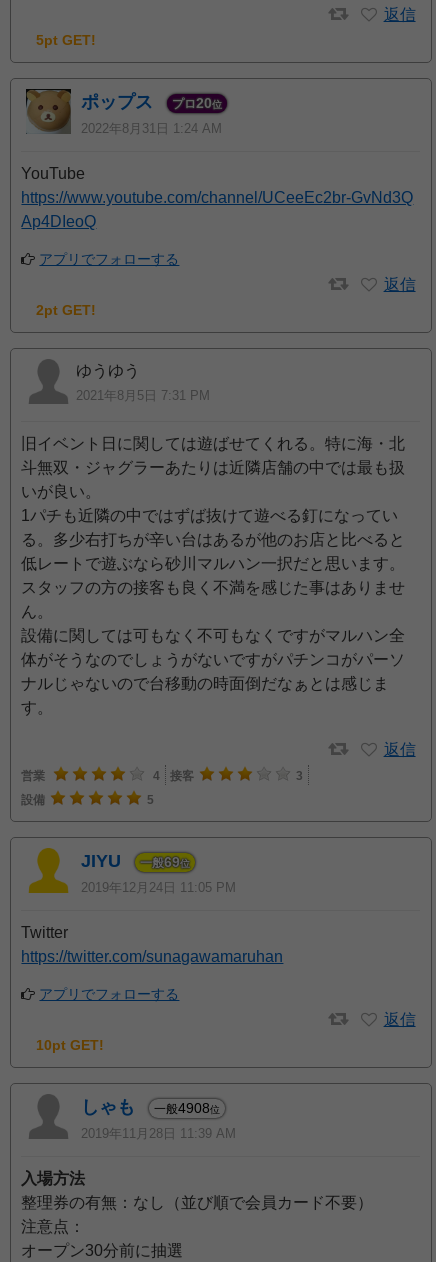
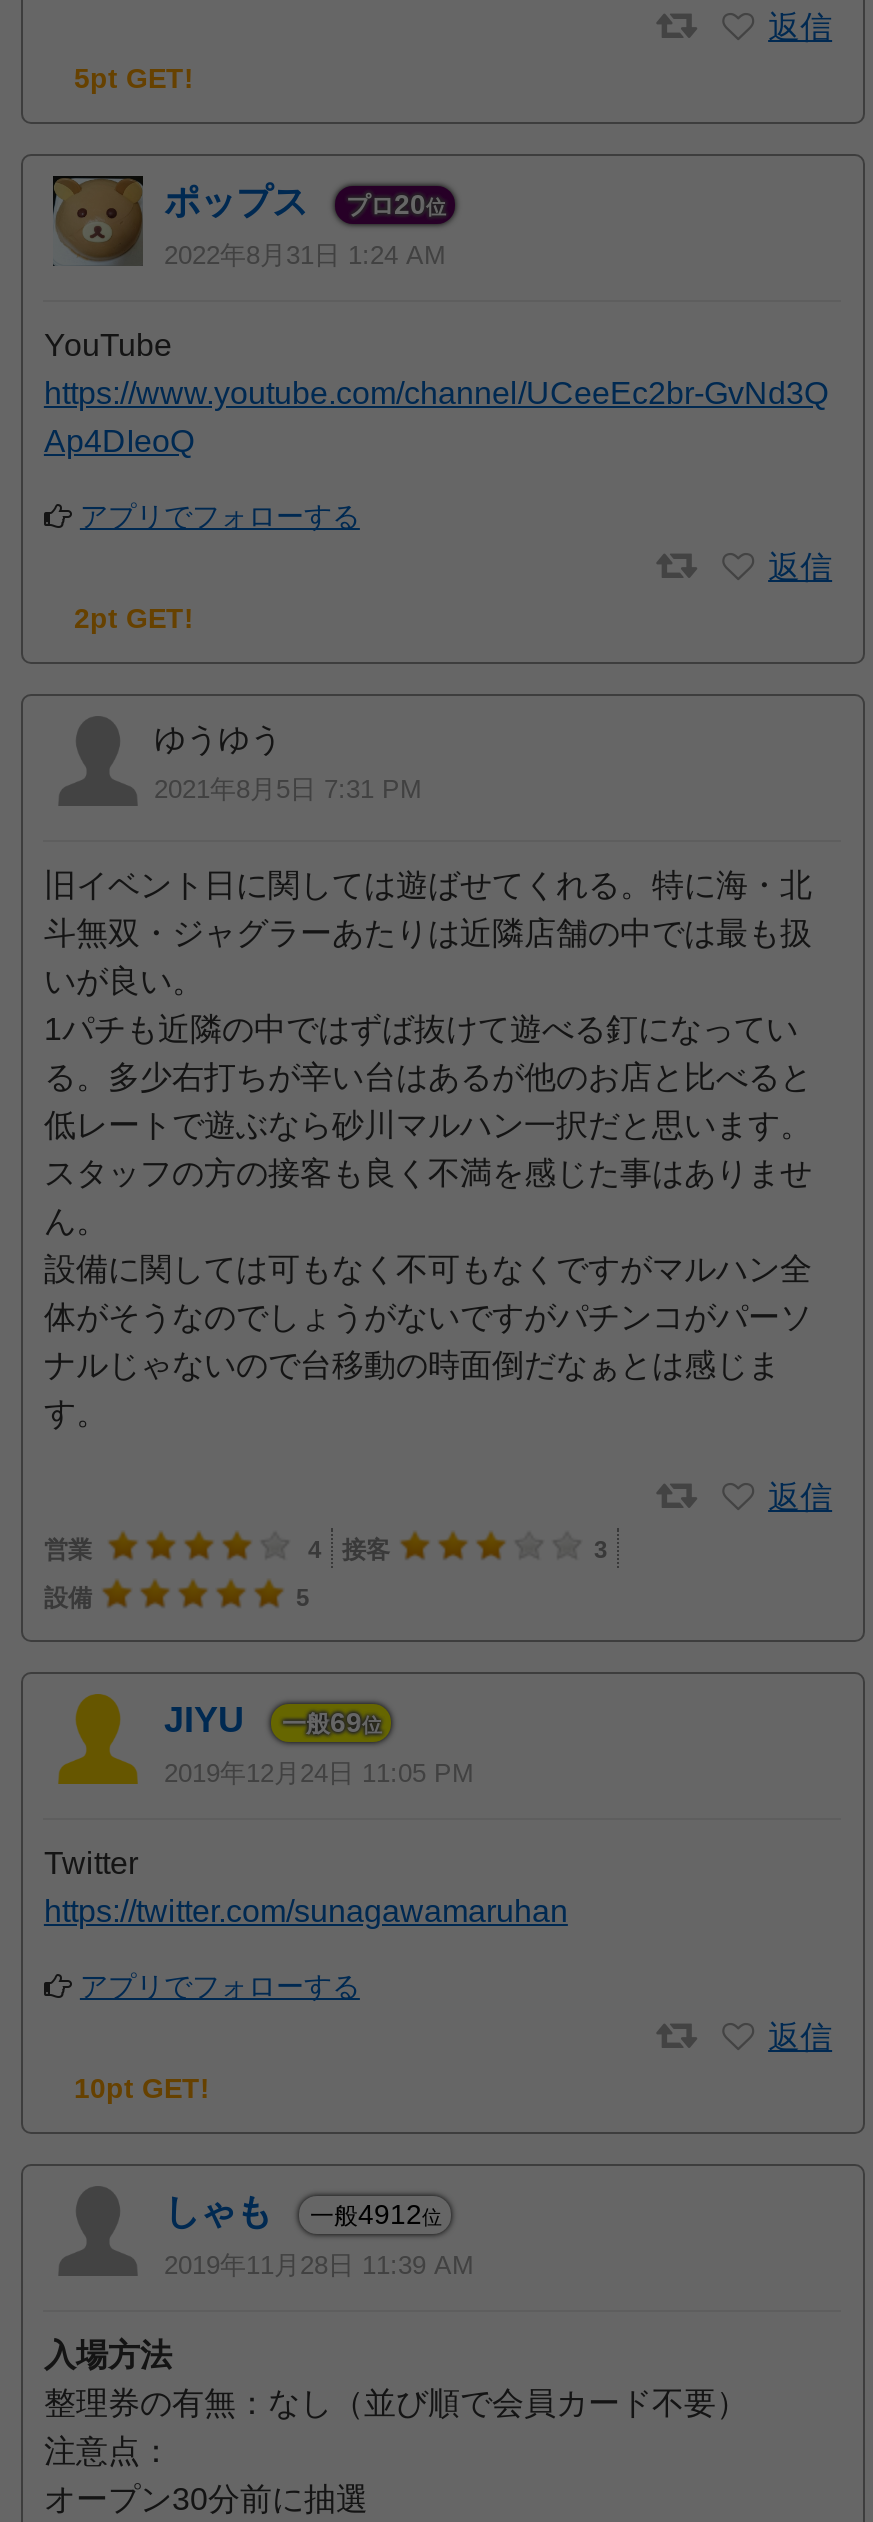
- しゃも 一般4908位
+ しゃも 一般4912位
